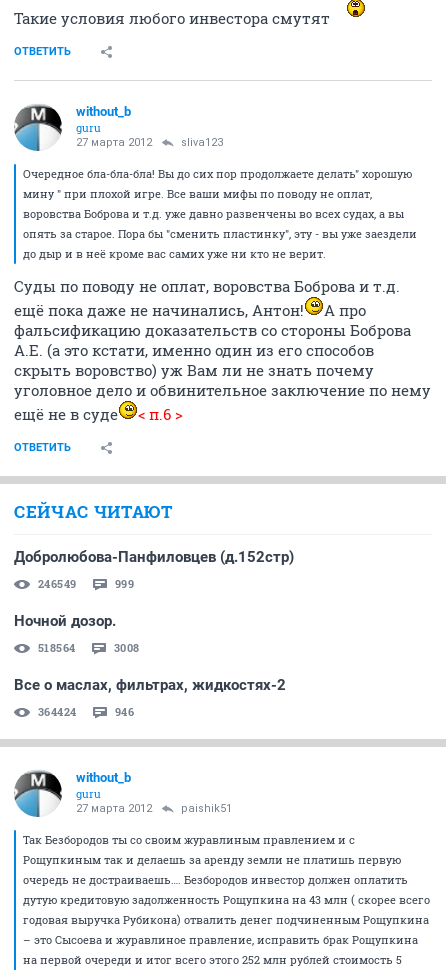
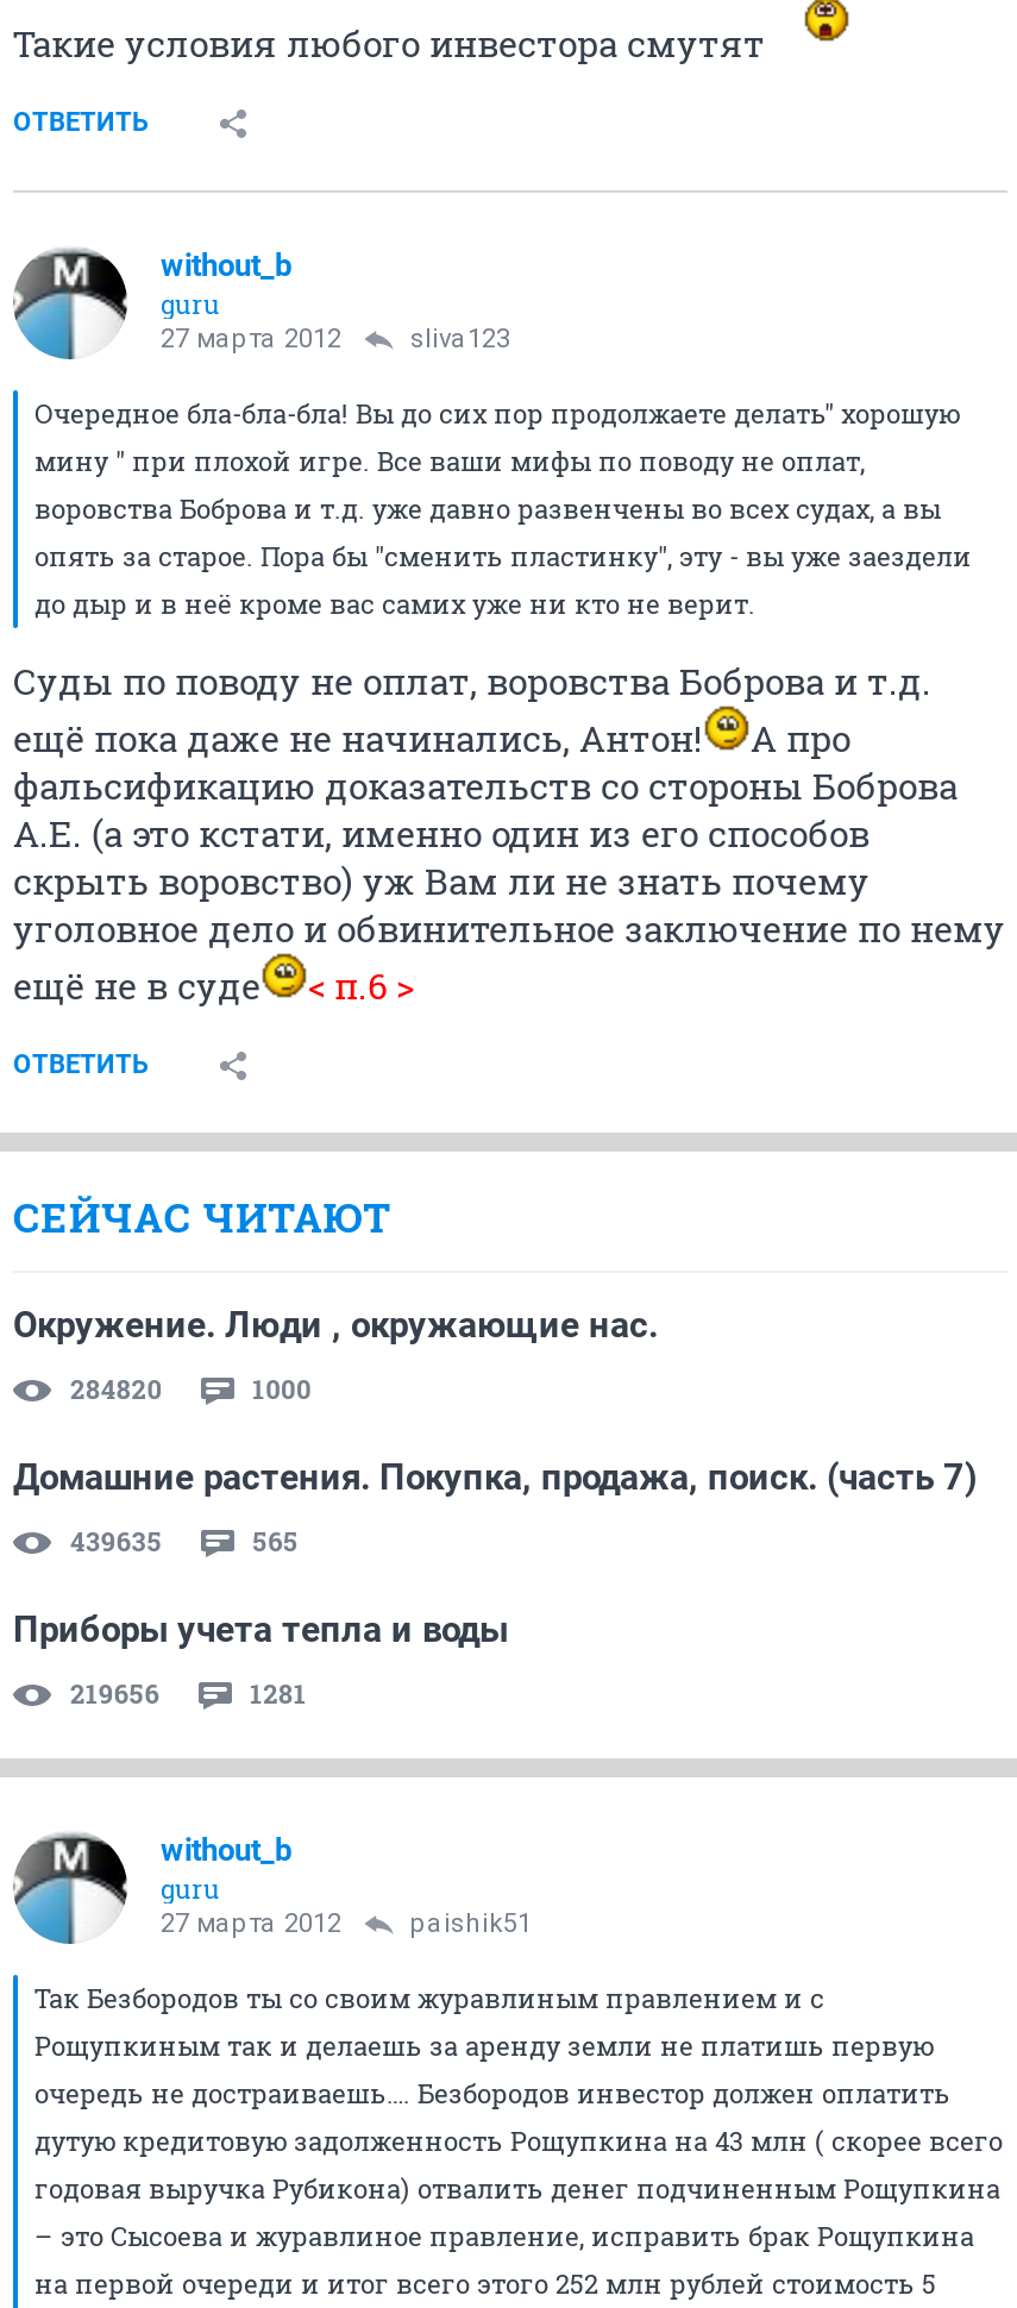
- Добролюбова-Панфиловцев (д.152стр)
+ Окружение. Люди , окружающие нас.

- 246549
- 999
+ 284820
+ 1000

- Ночной дозор.
+ Домашние растения. Покупка, продажа, поиск. (часть 7)

- 518564
- 3008
+ 439635
+ 565

- Все о маслах, фильтрах, жидкостях-2
+ Приборы учета тепла и воды

- 364424
- 946
+ 219656
+ 1281
